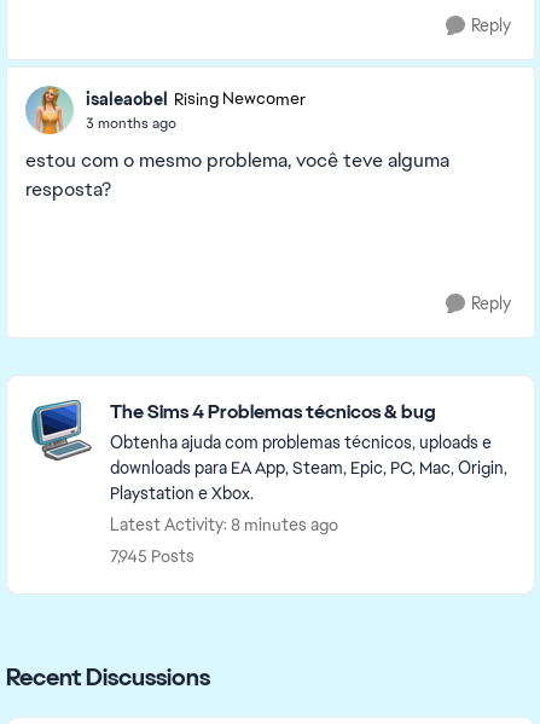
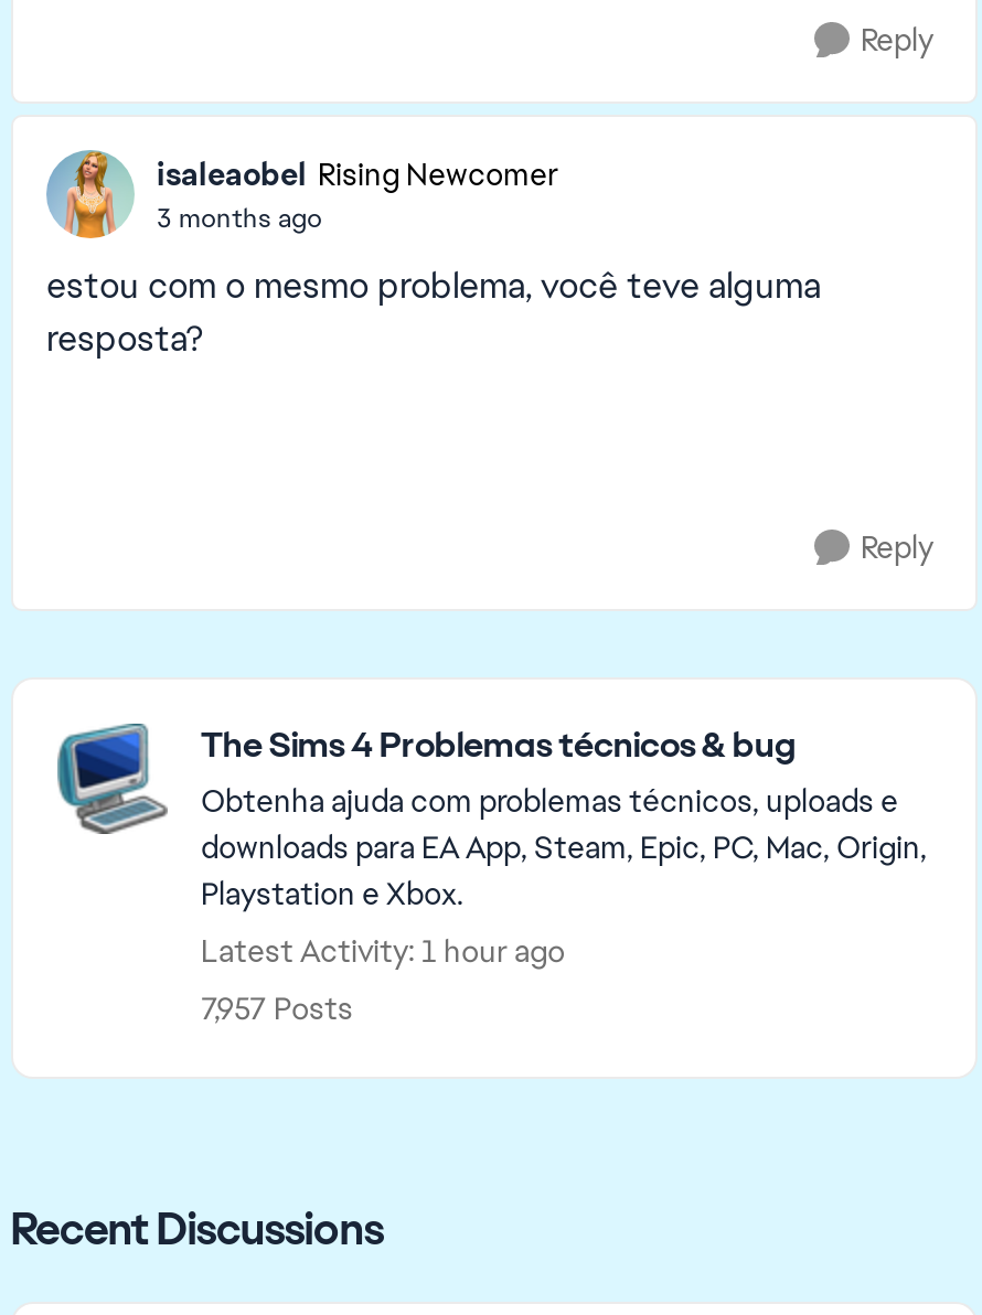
- Latest Activity: 8 minutes ago
+ Latest Activity: 1 hour ago

- 7,945 Posts
+ 7,957 Posts
